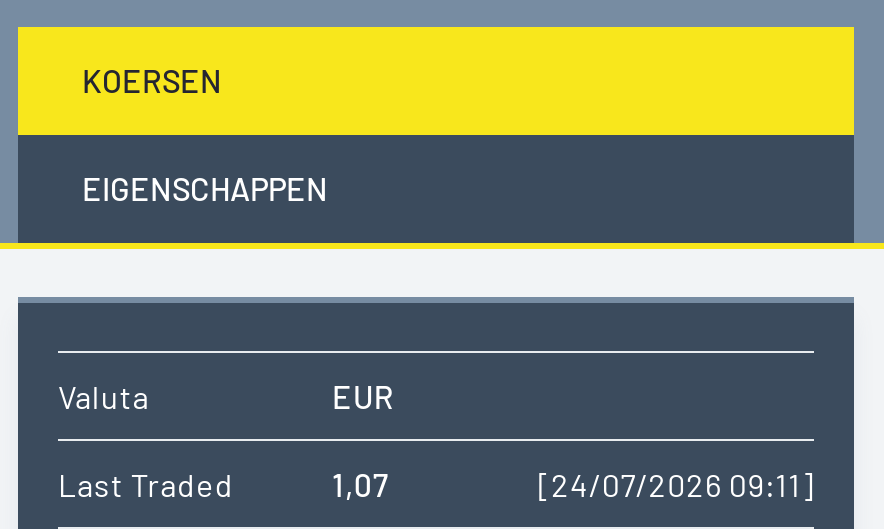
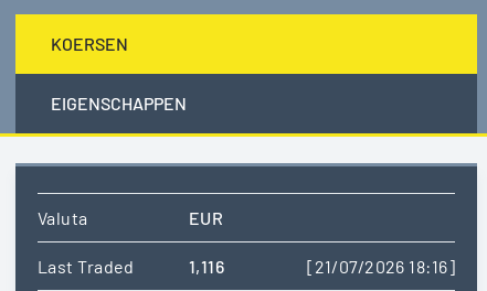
- 1,07
+ 1,116

- [24/07/2026 09:11]
+ [21/07/2026 18:16]
